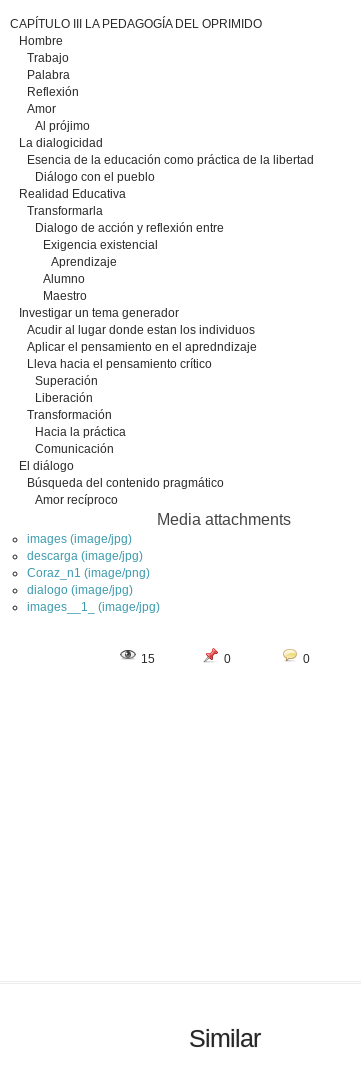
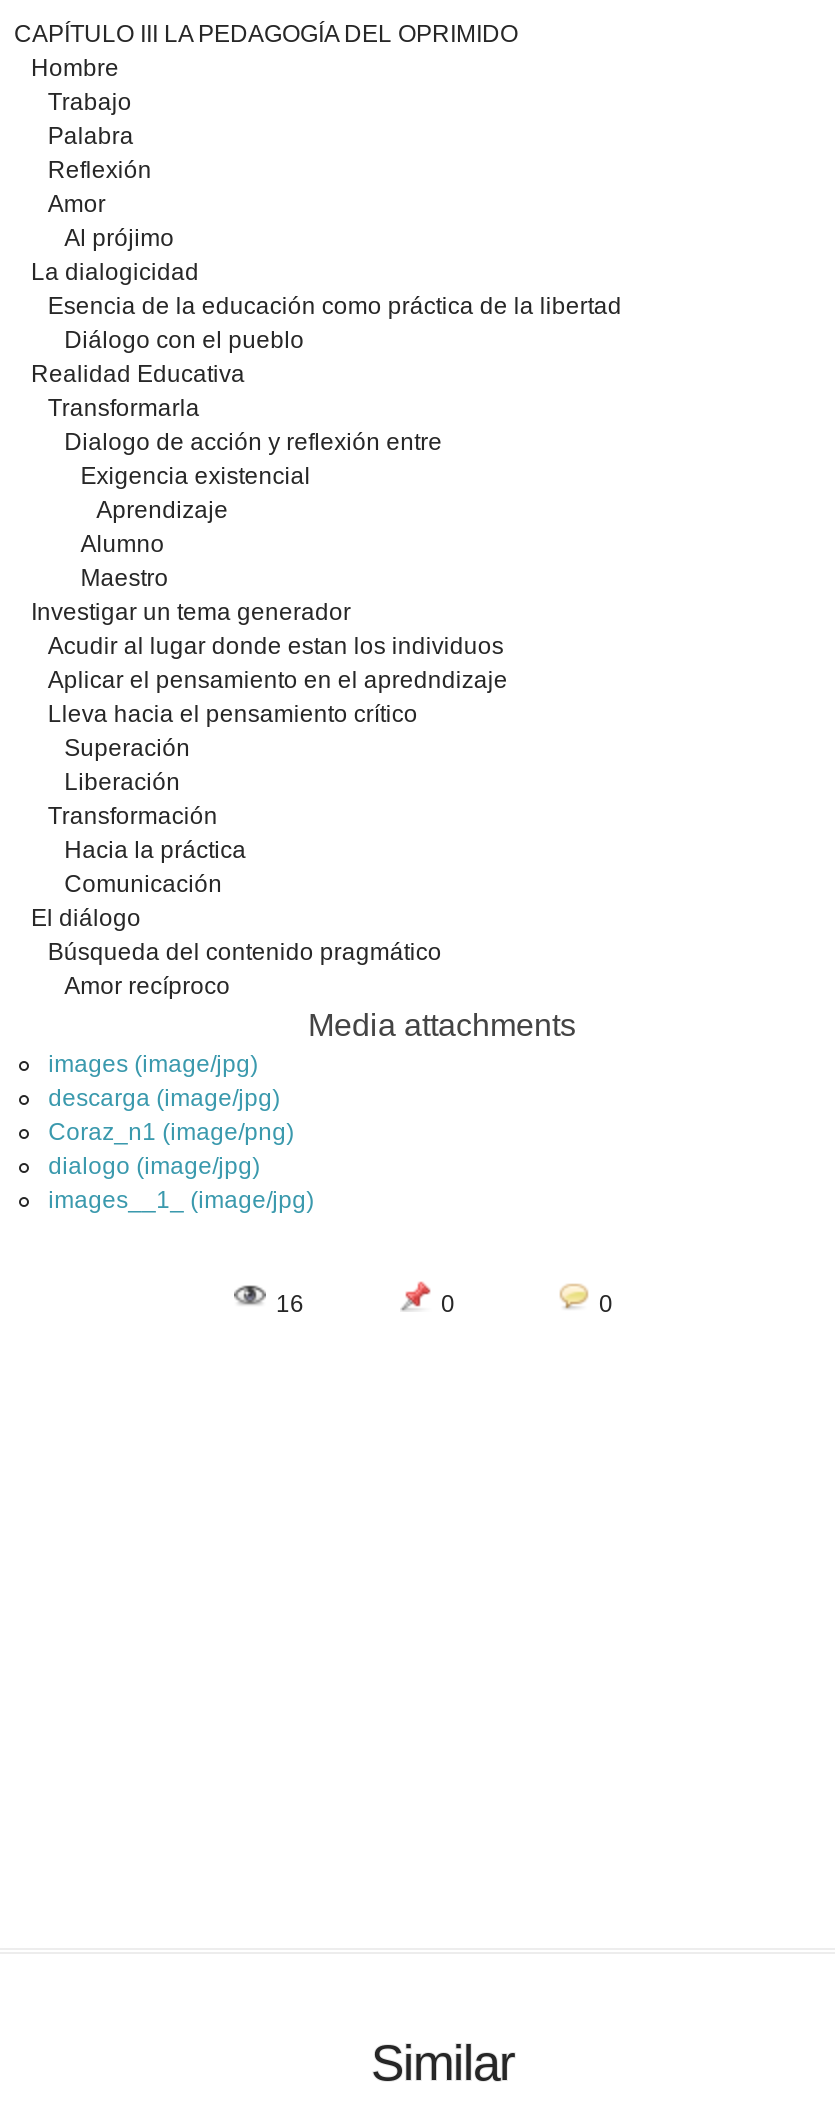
- 15
+ 16
